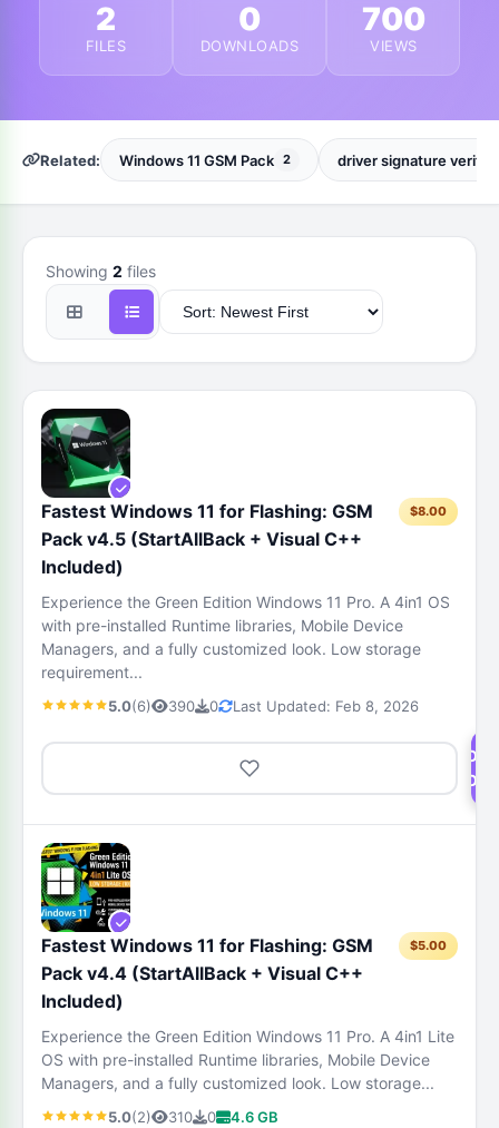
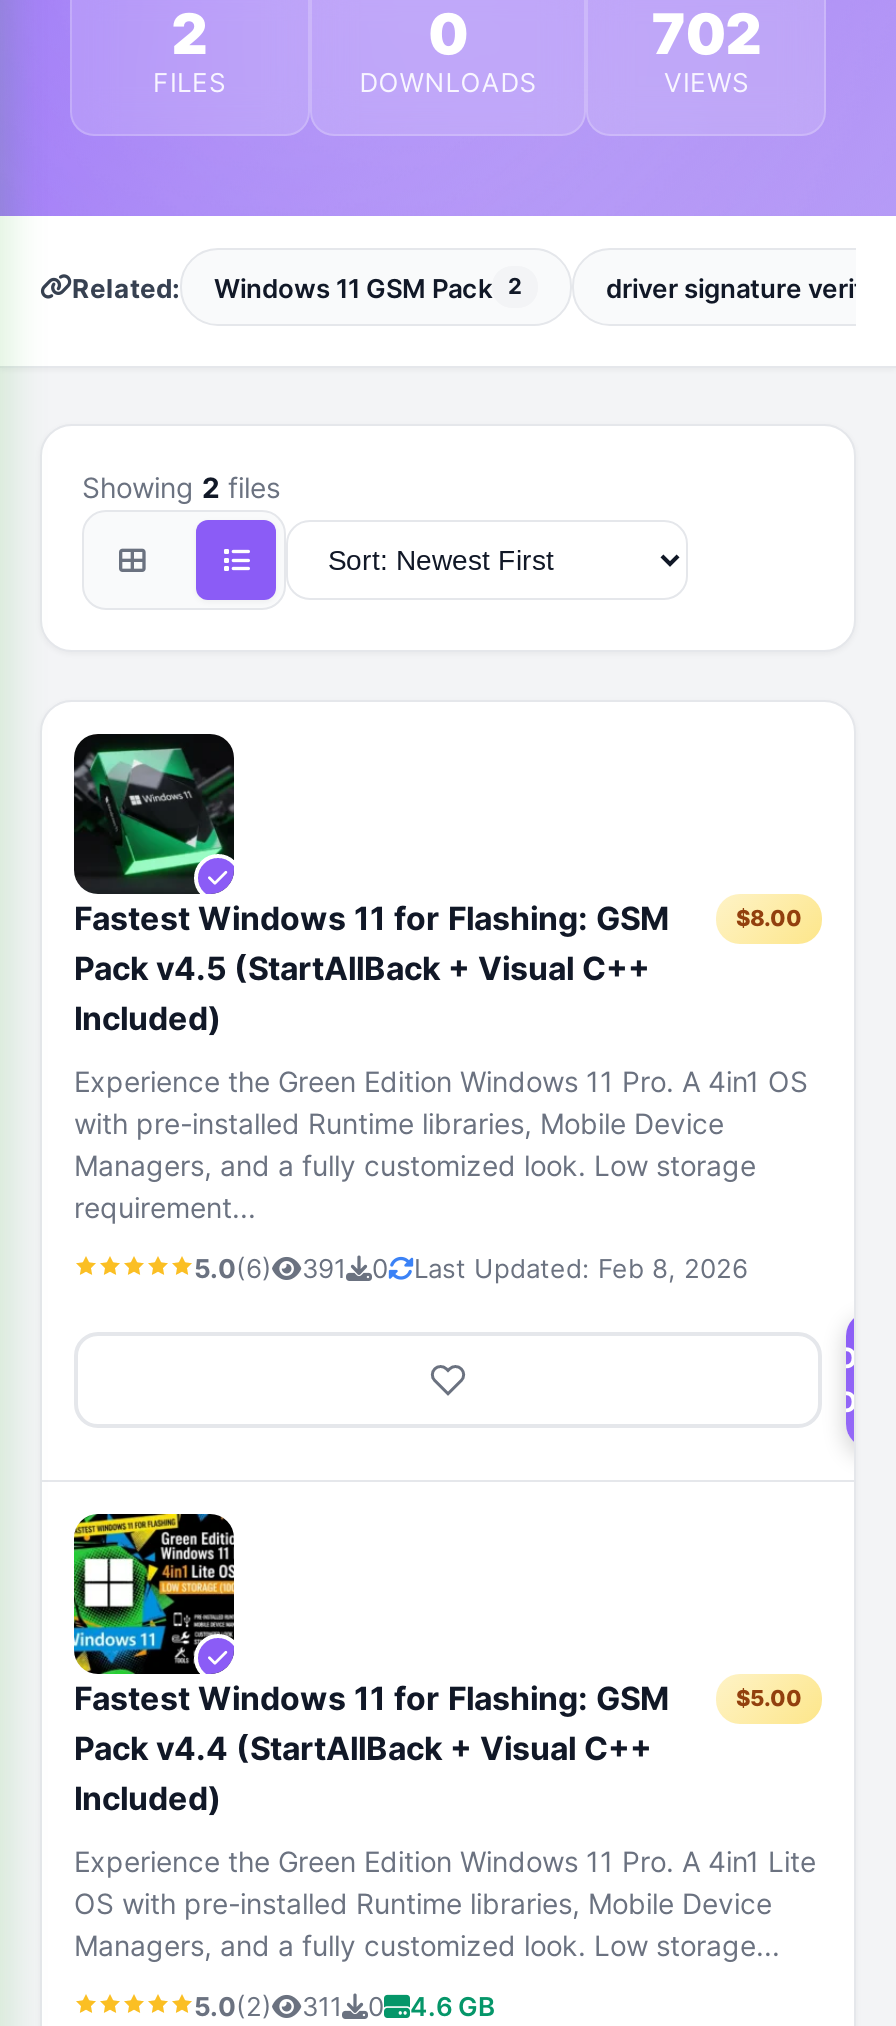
- 700
+ 702

- 5.0(6) 390 0 Last Updated: Feb 8, 2026
+ 5.0(6) 391 0 Last Updated: Feb 8, 2026

- 5.0(2) 310 0 4.6 GB
+ 5.0(2) 311 0 4.6 GB
